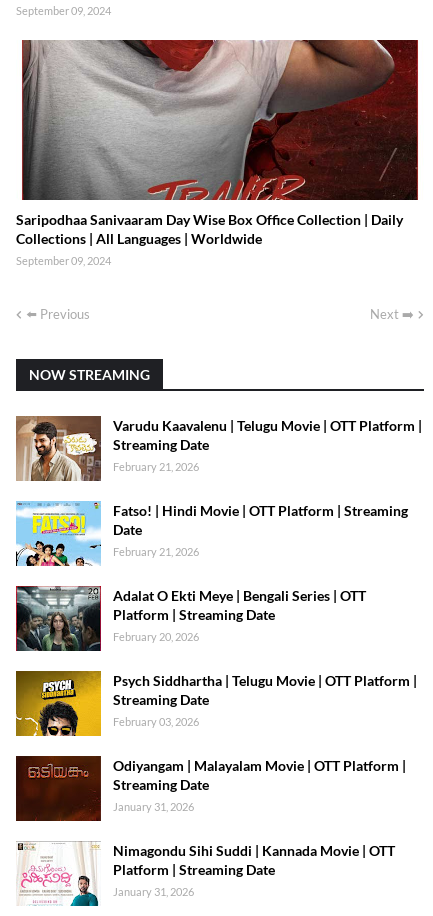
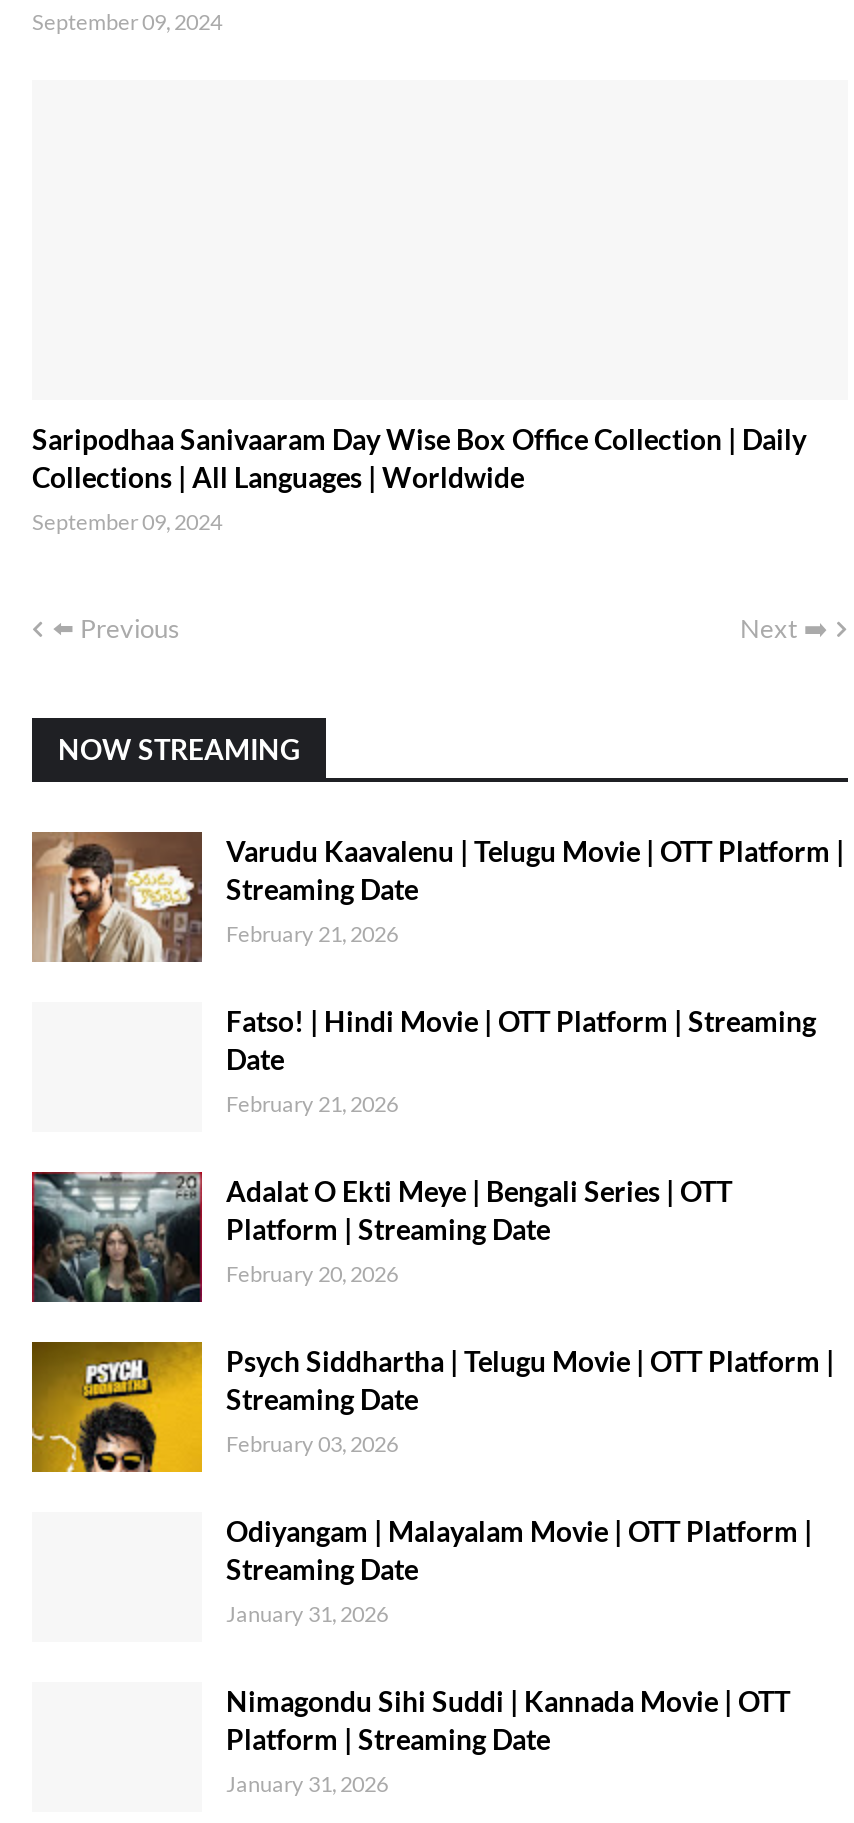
- [image]

- [image]

- [image]

- [image]
